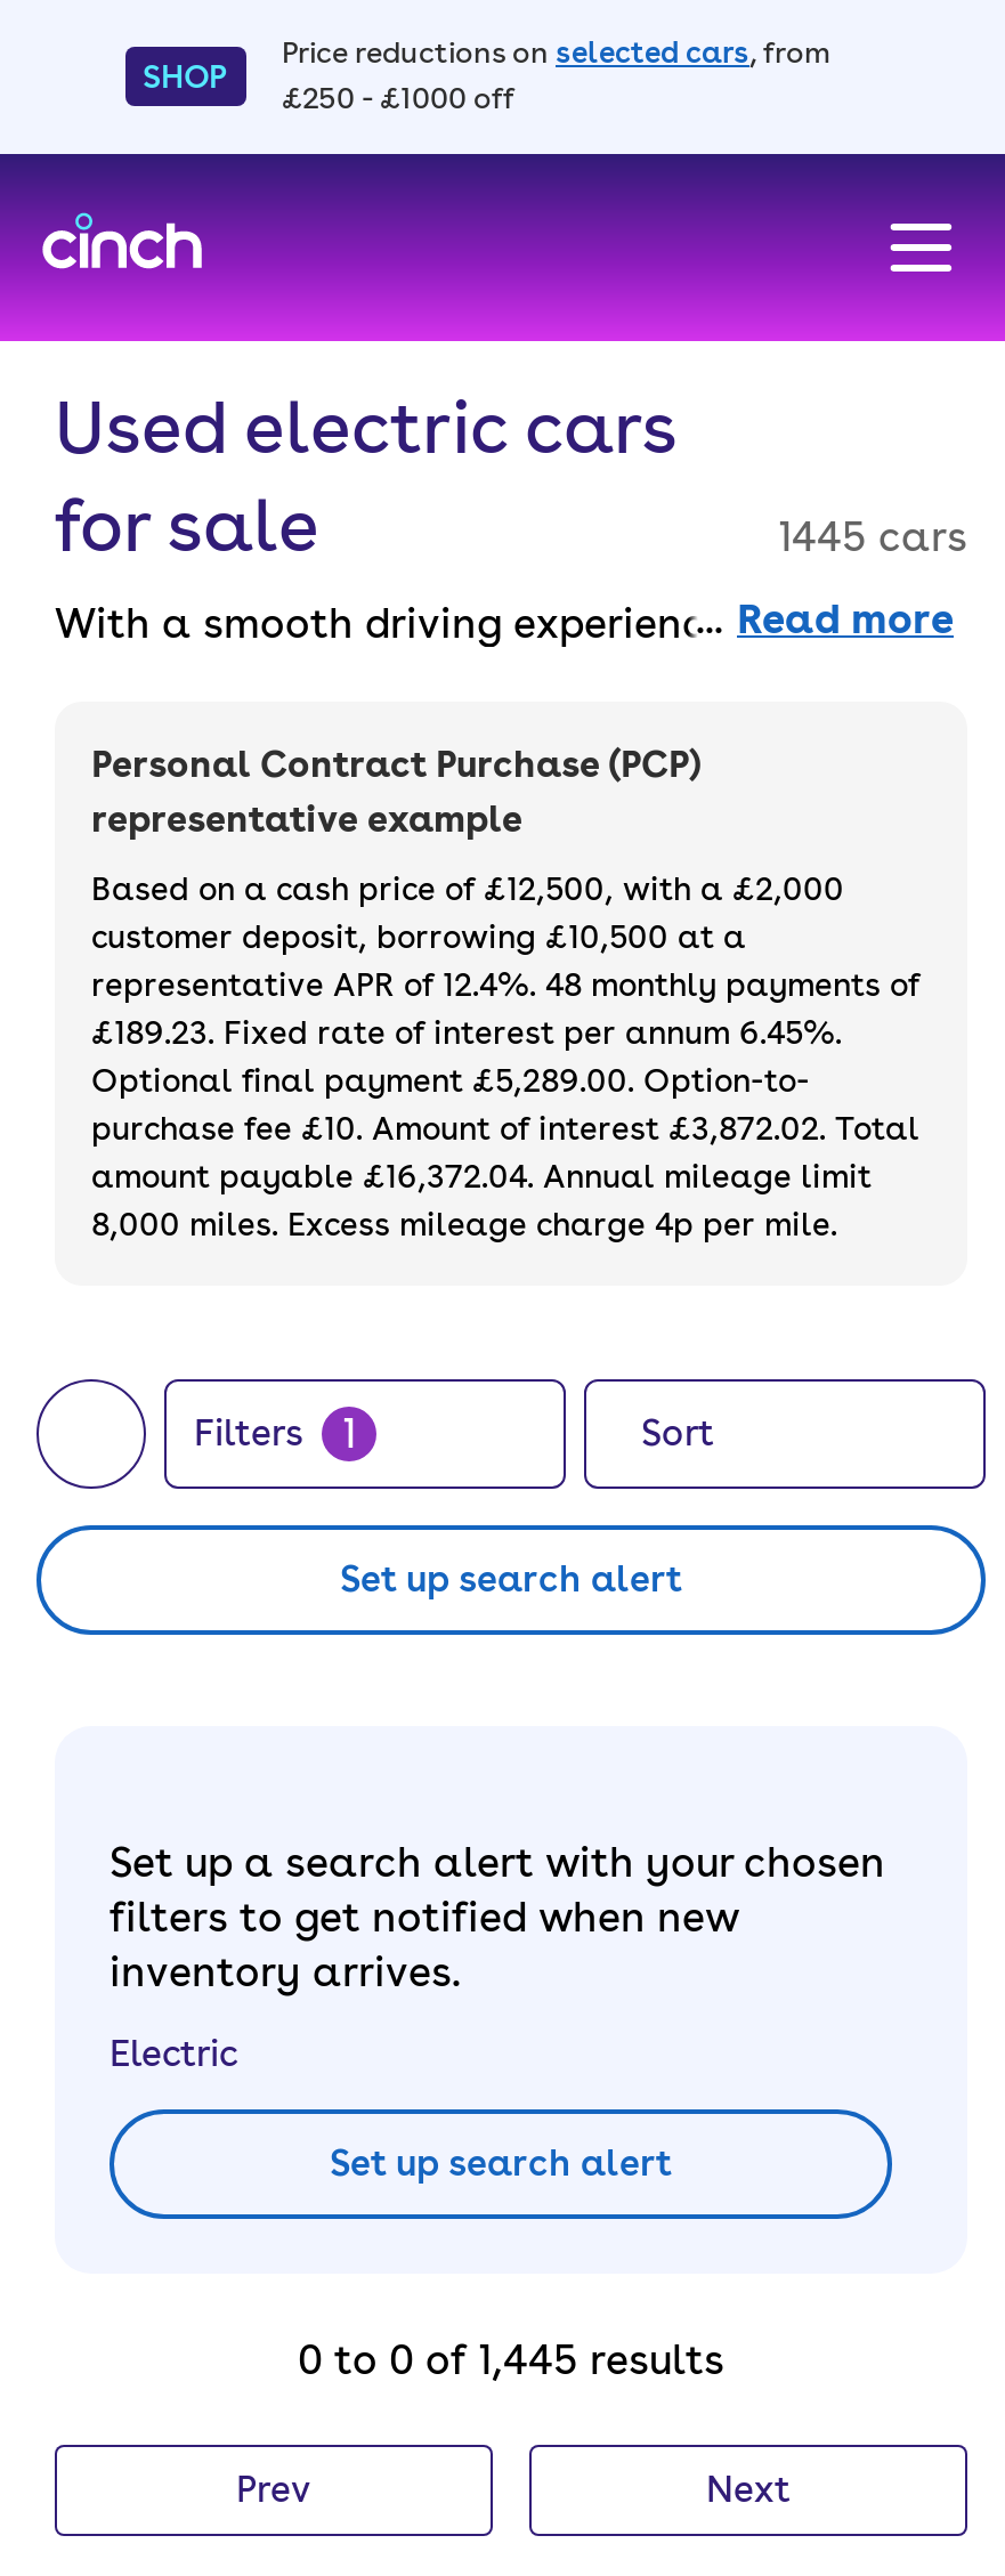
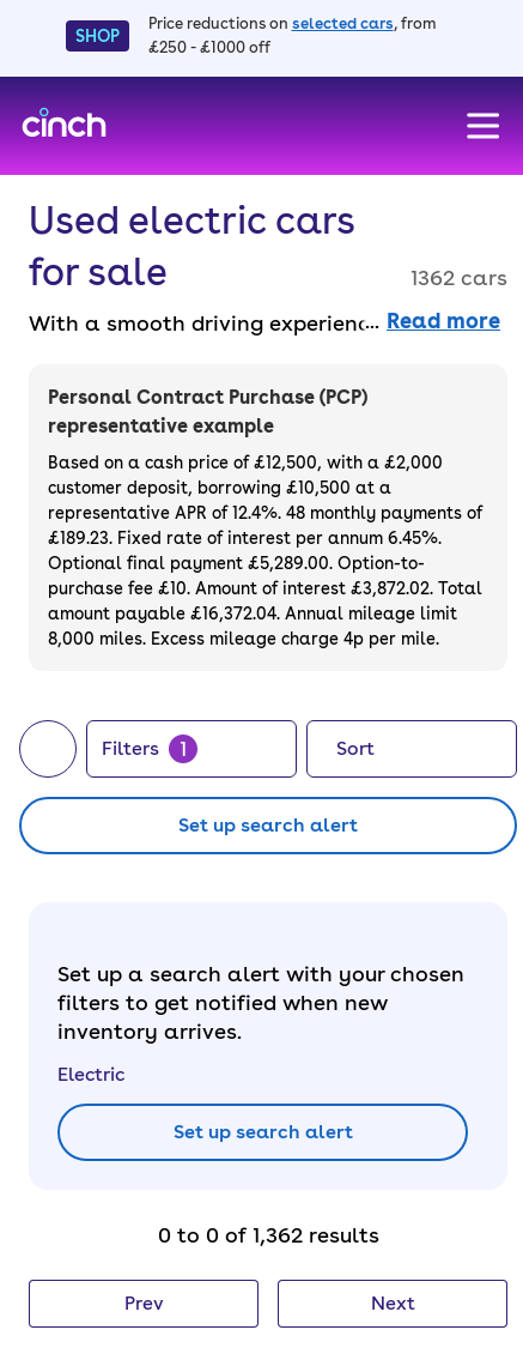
- 1445 cars
+ 1362 cars

- 0 to 0 of 1,445 results
+ 0 to 0 of 1,362 results
